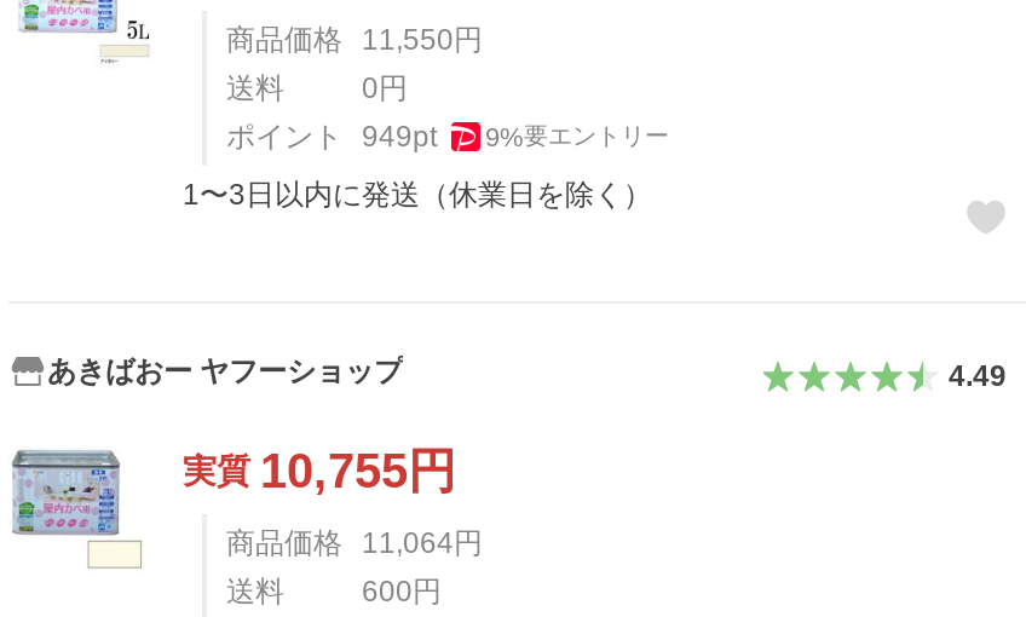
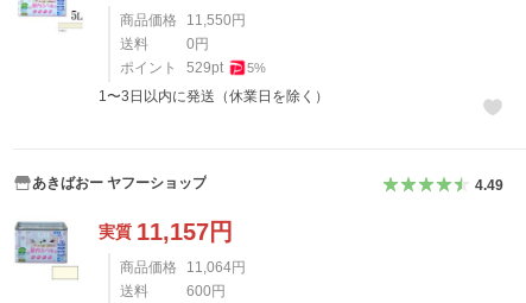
- ポイント 949pt
- 9%要エントリー
+ ポイント 529pt
+ 5%

- 実質10,755円
+ 実質11,157円
